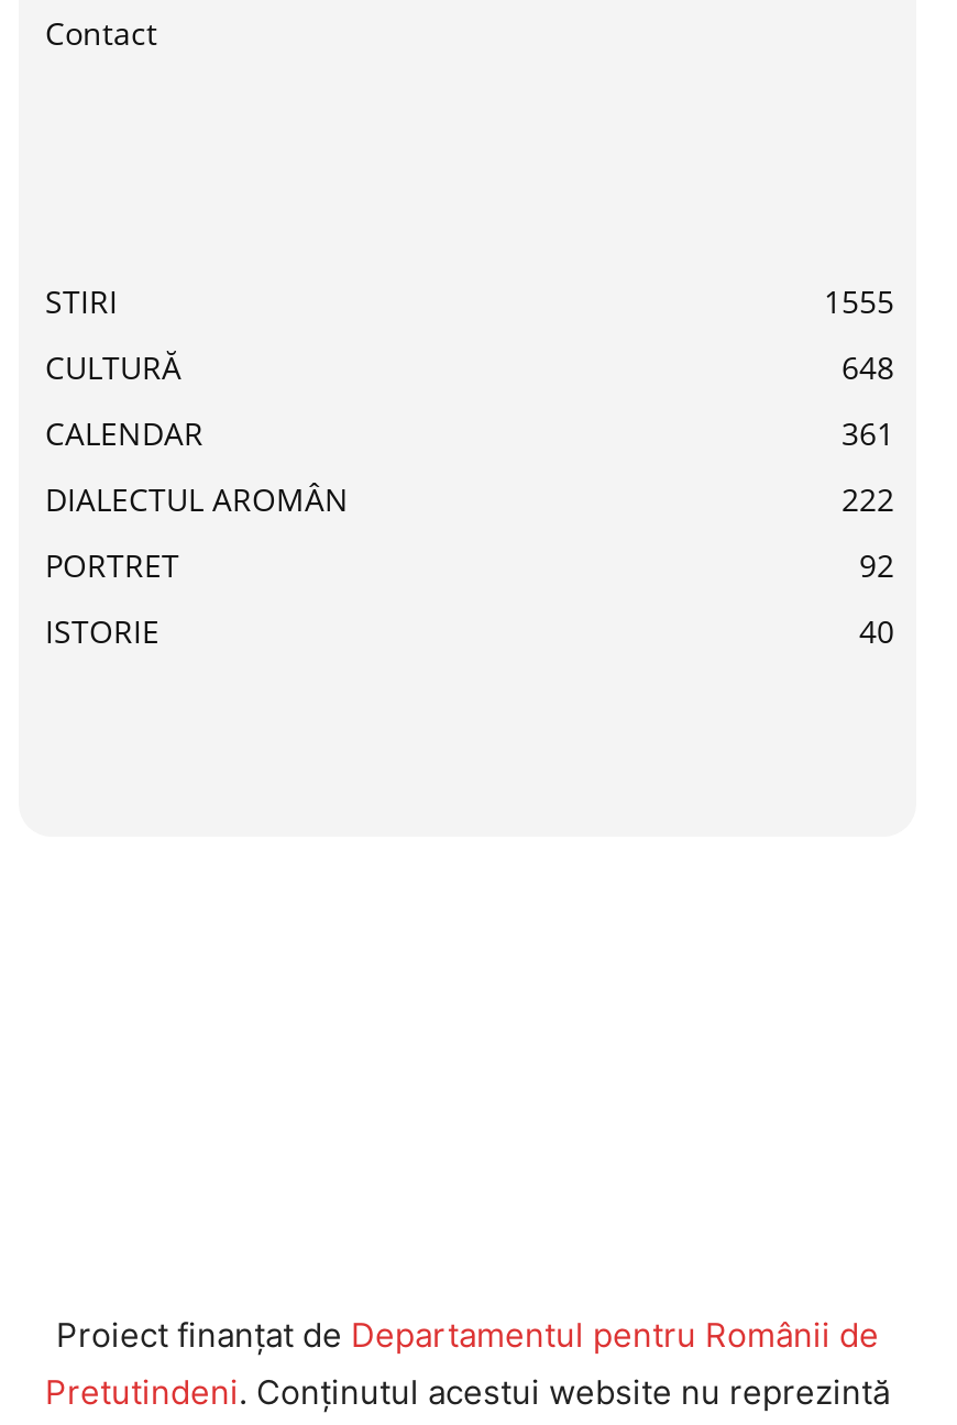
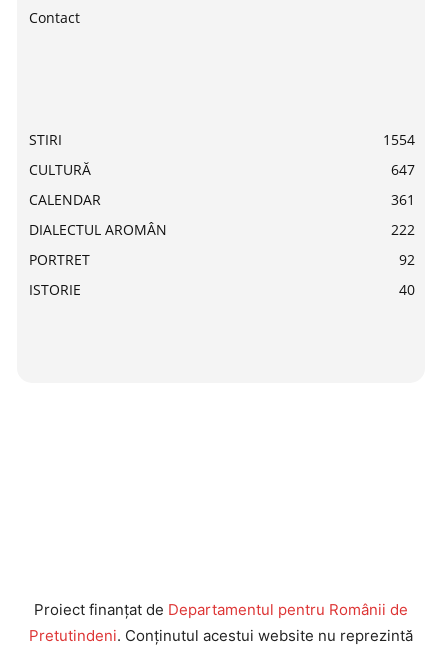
- 1555
+ 1554

- 648
+ 647
